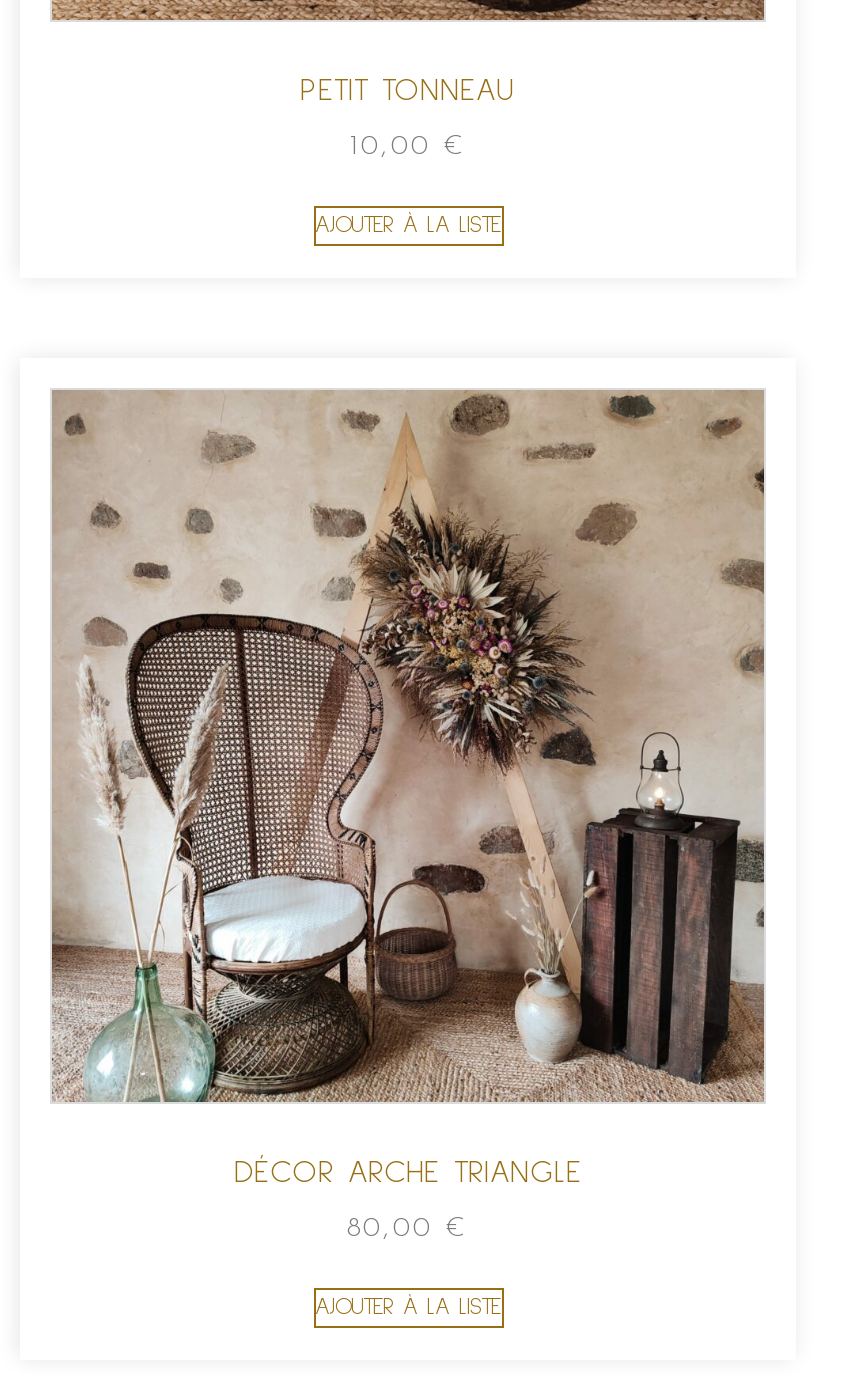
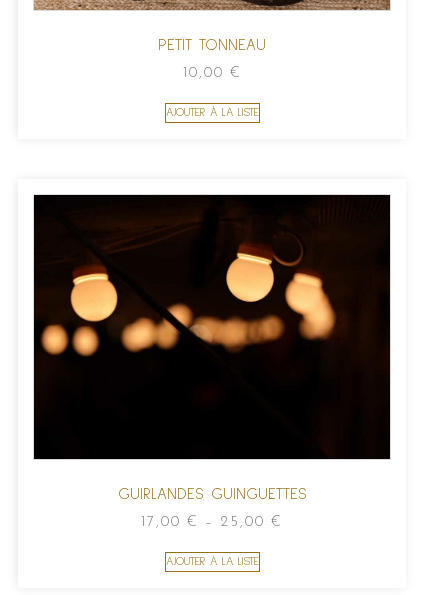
- [image]
- DÉCOR ARCHE TRIANGLE
+ [image]
+ GUIRLANDES GUINGUETTES

- 80,00 €
+ 17,00 €– 25,00 €
